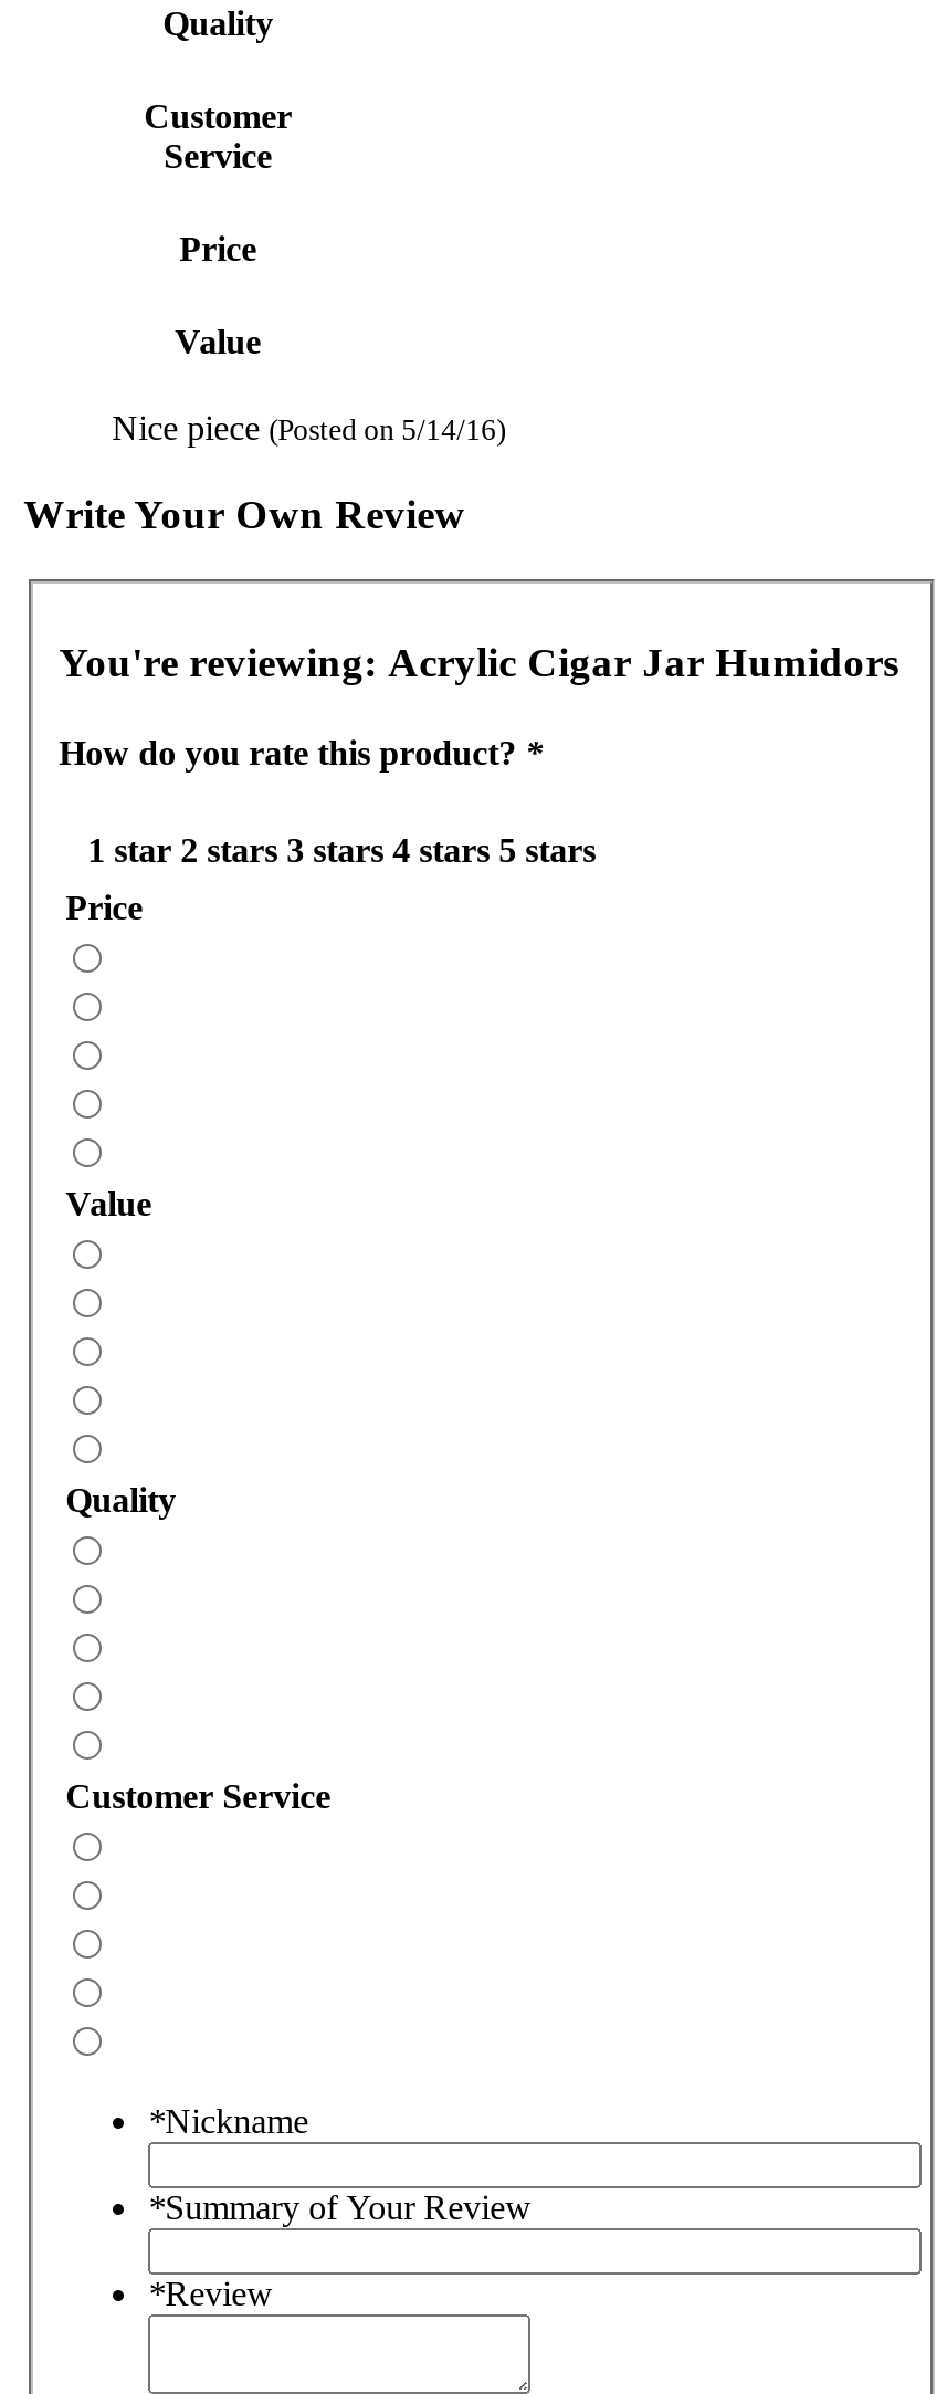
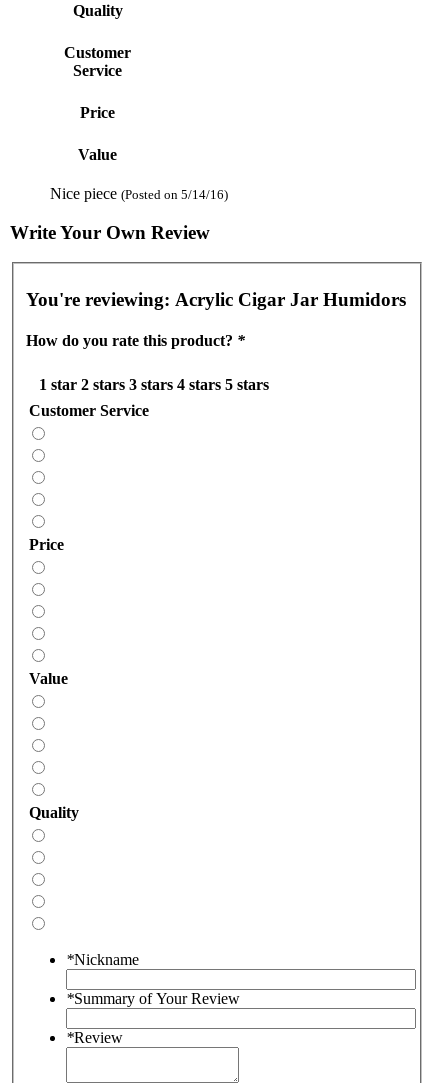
moved down: Price | Value | Quality

moved up: Customer Service
